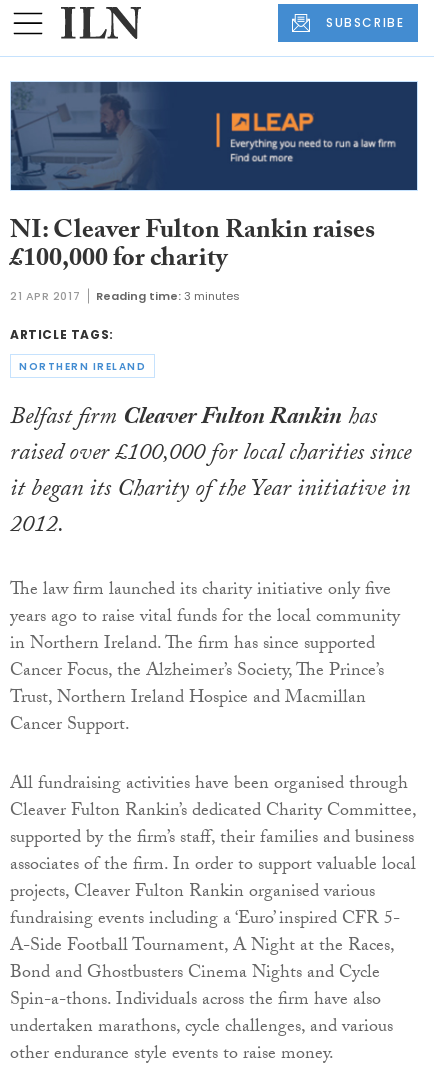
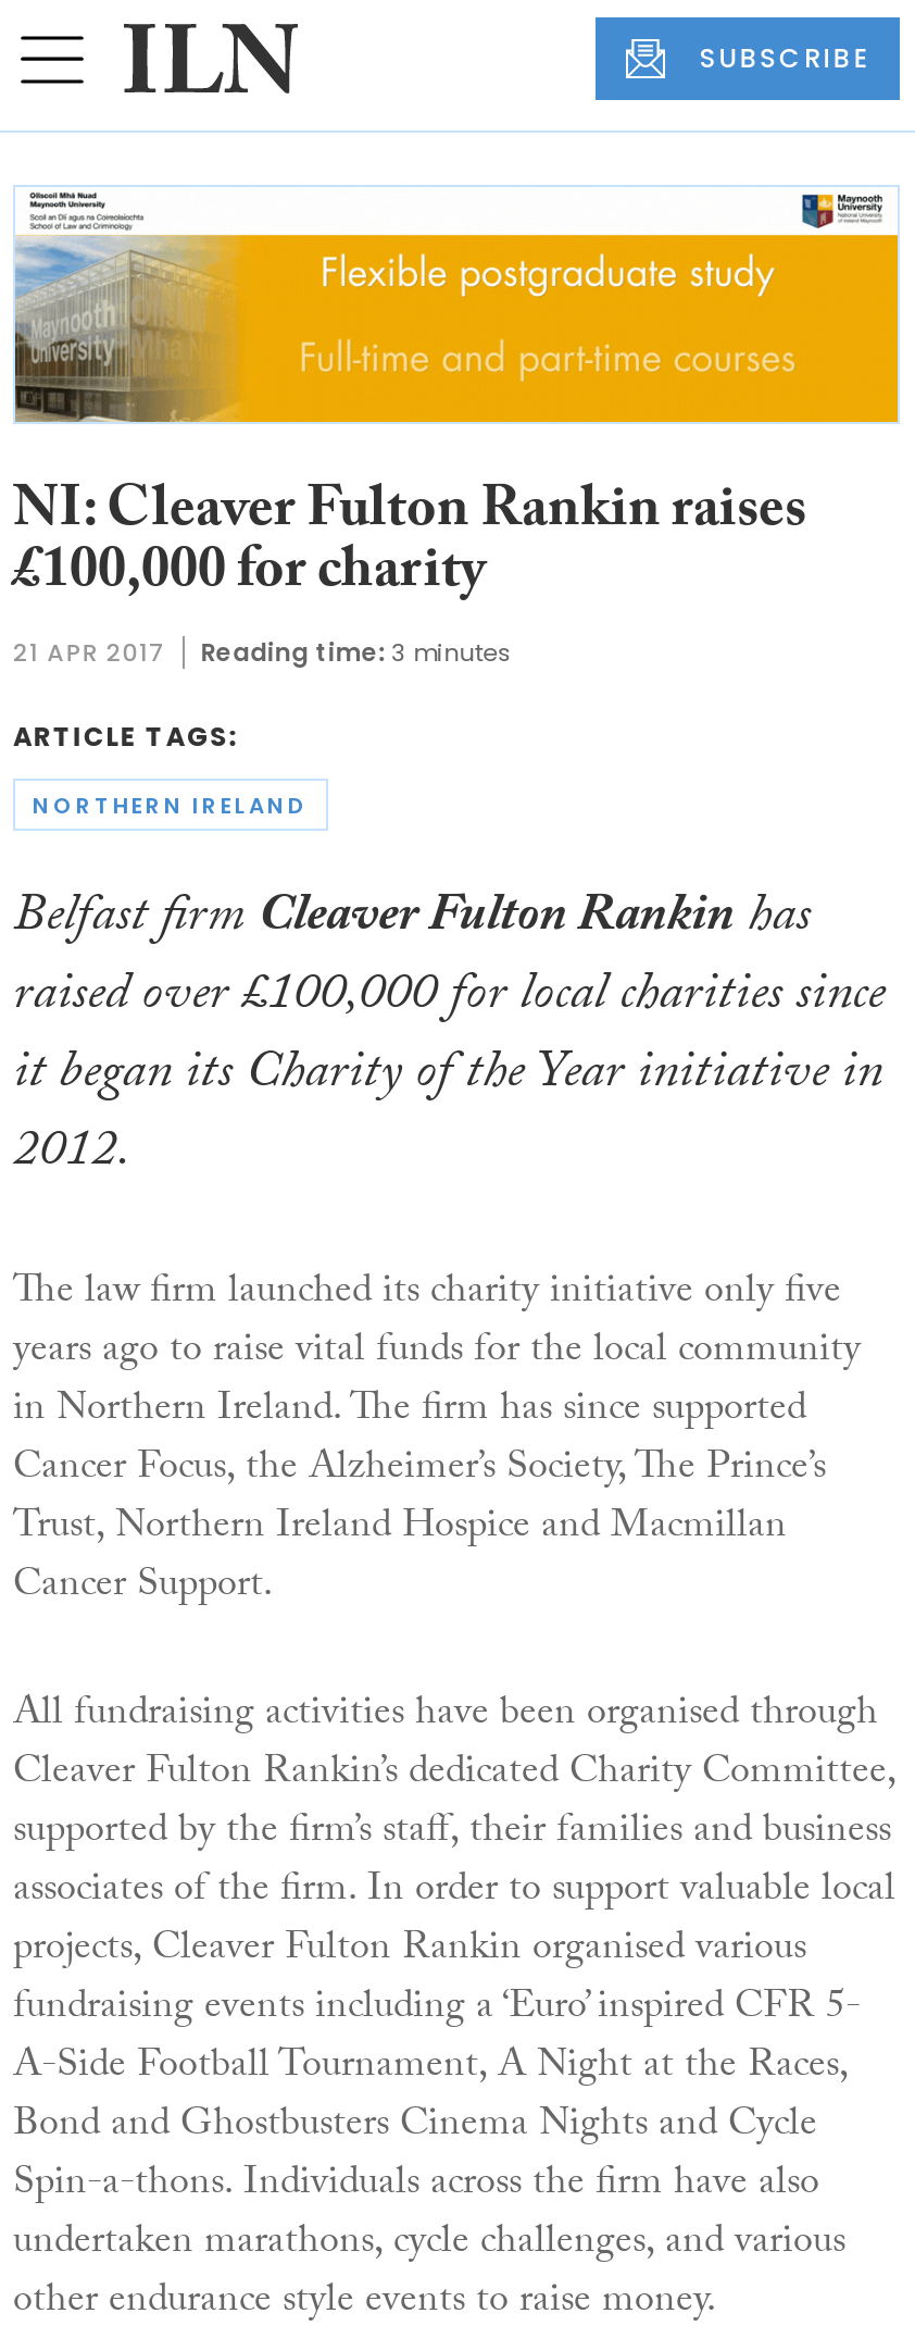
- [image]
+ [image]
